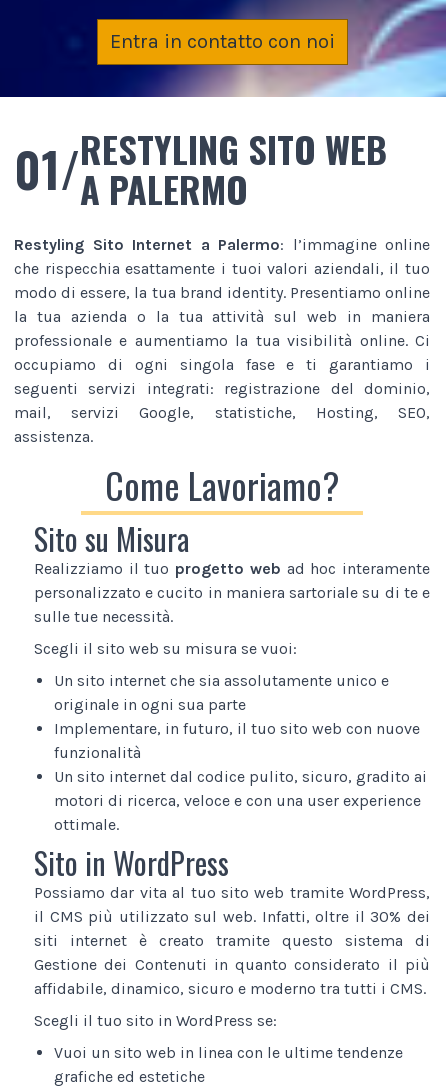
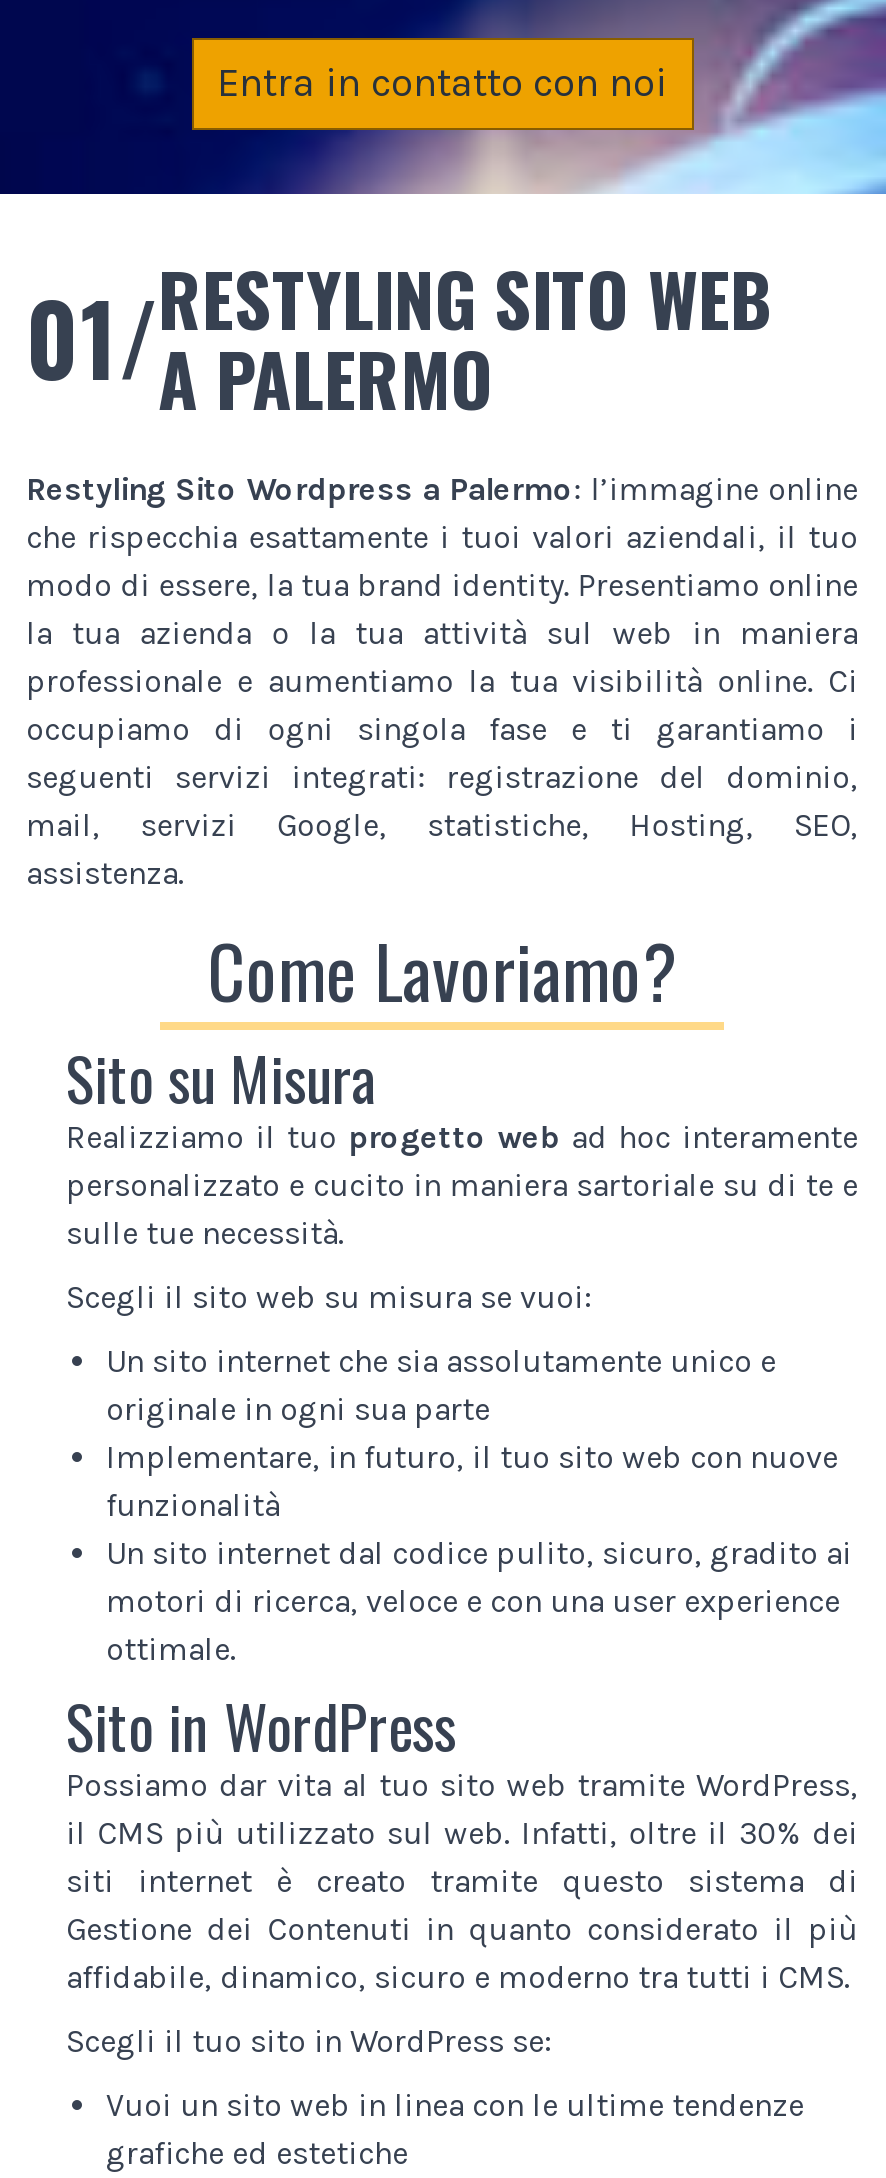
- Restyling Sito Internet a Palermo: l’immagine online
+ Restyling Sito Wordpress a Palermo: l’immagine online
